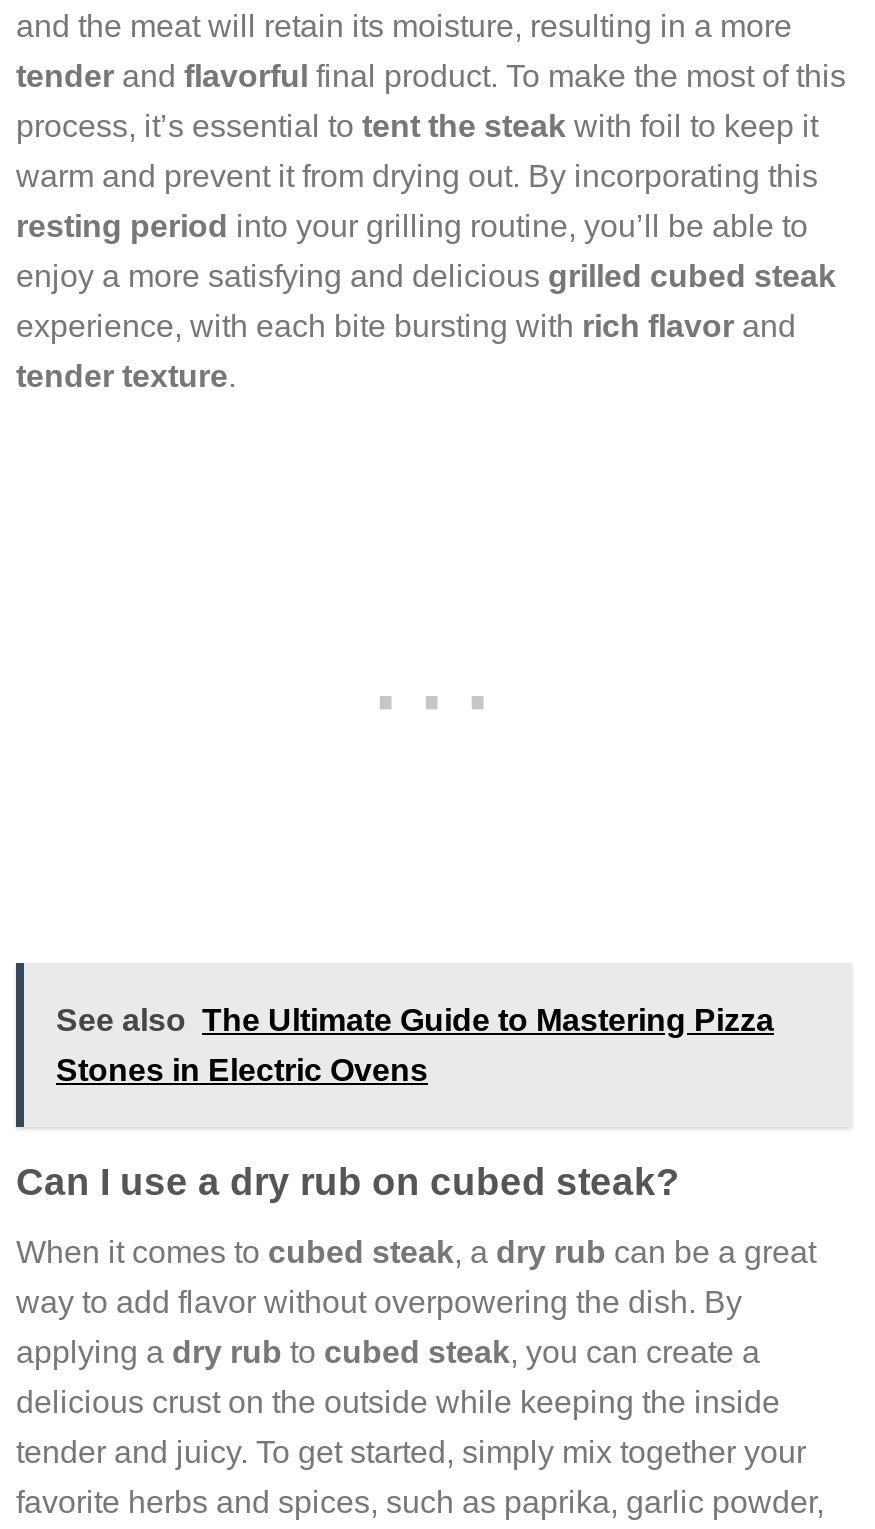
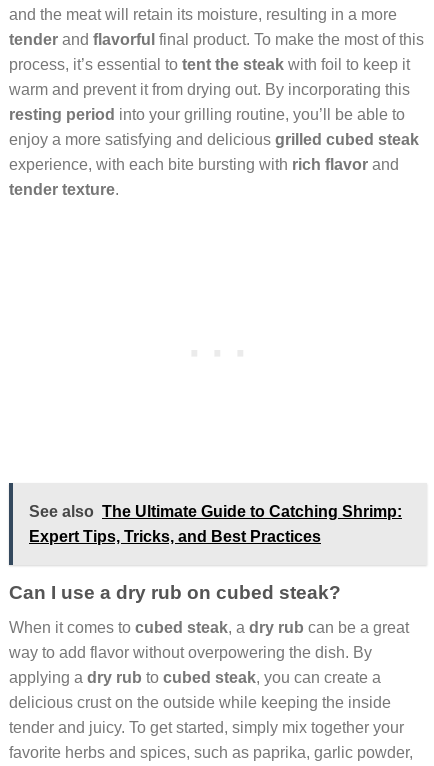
- See also The Ultimate Guide to Mastering Pizza
+ See also The Ultimate Guide to Catching Shrimp:

- Stones in Electric Ovens
+ Expert Tips, Tricks, and Best Practices
